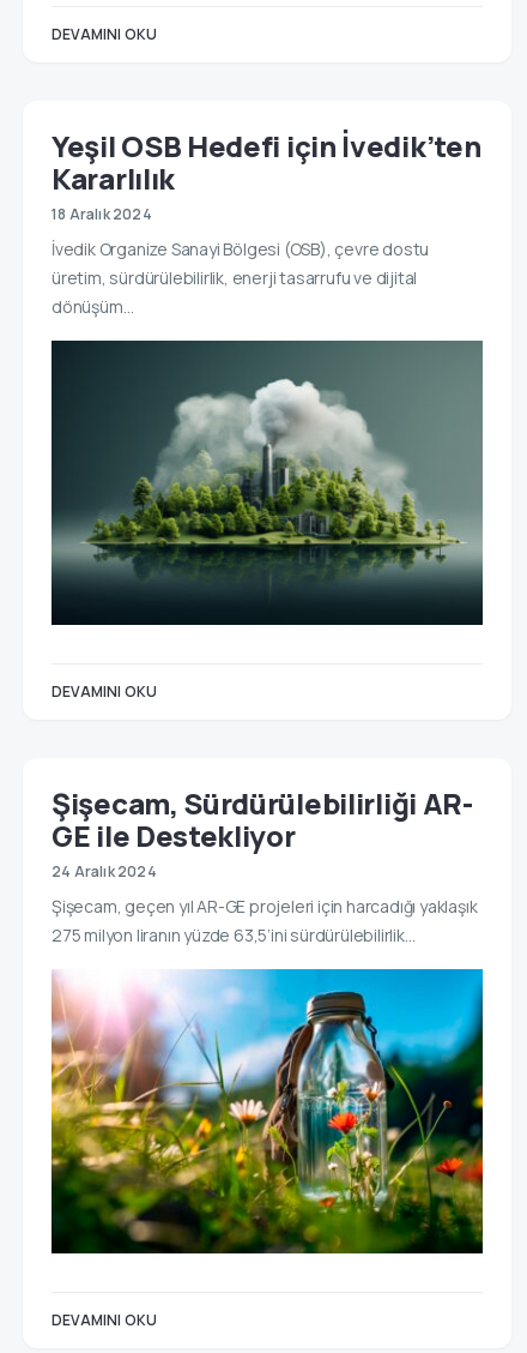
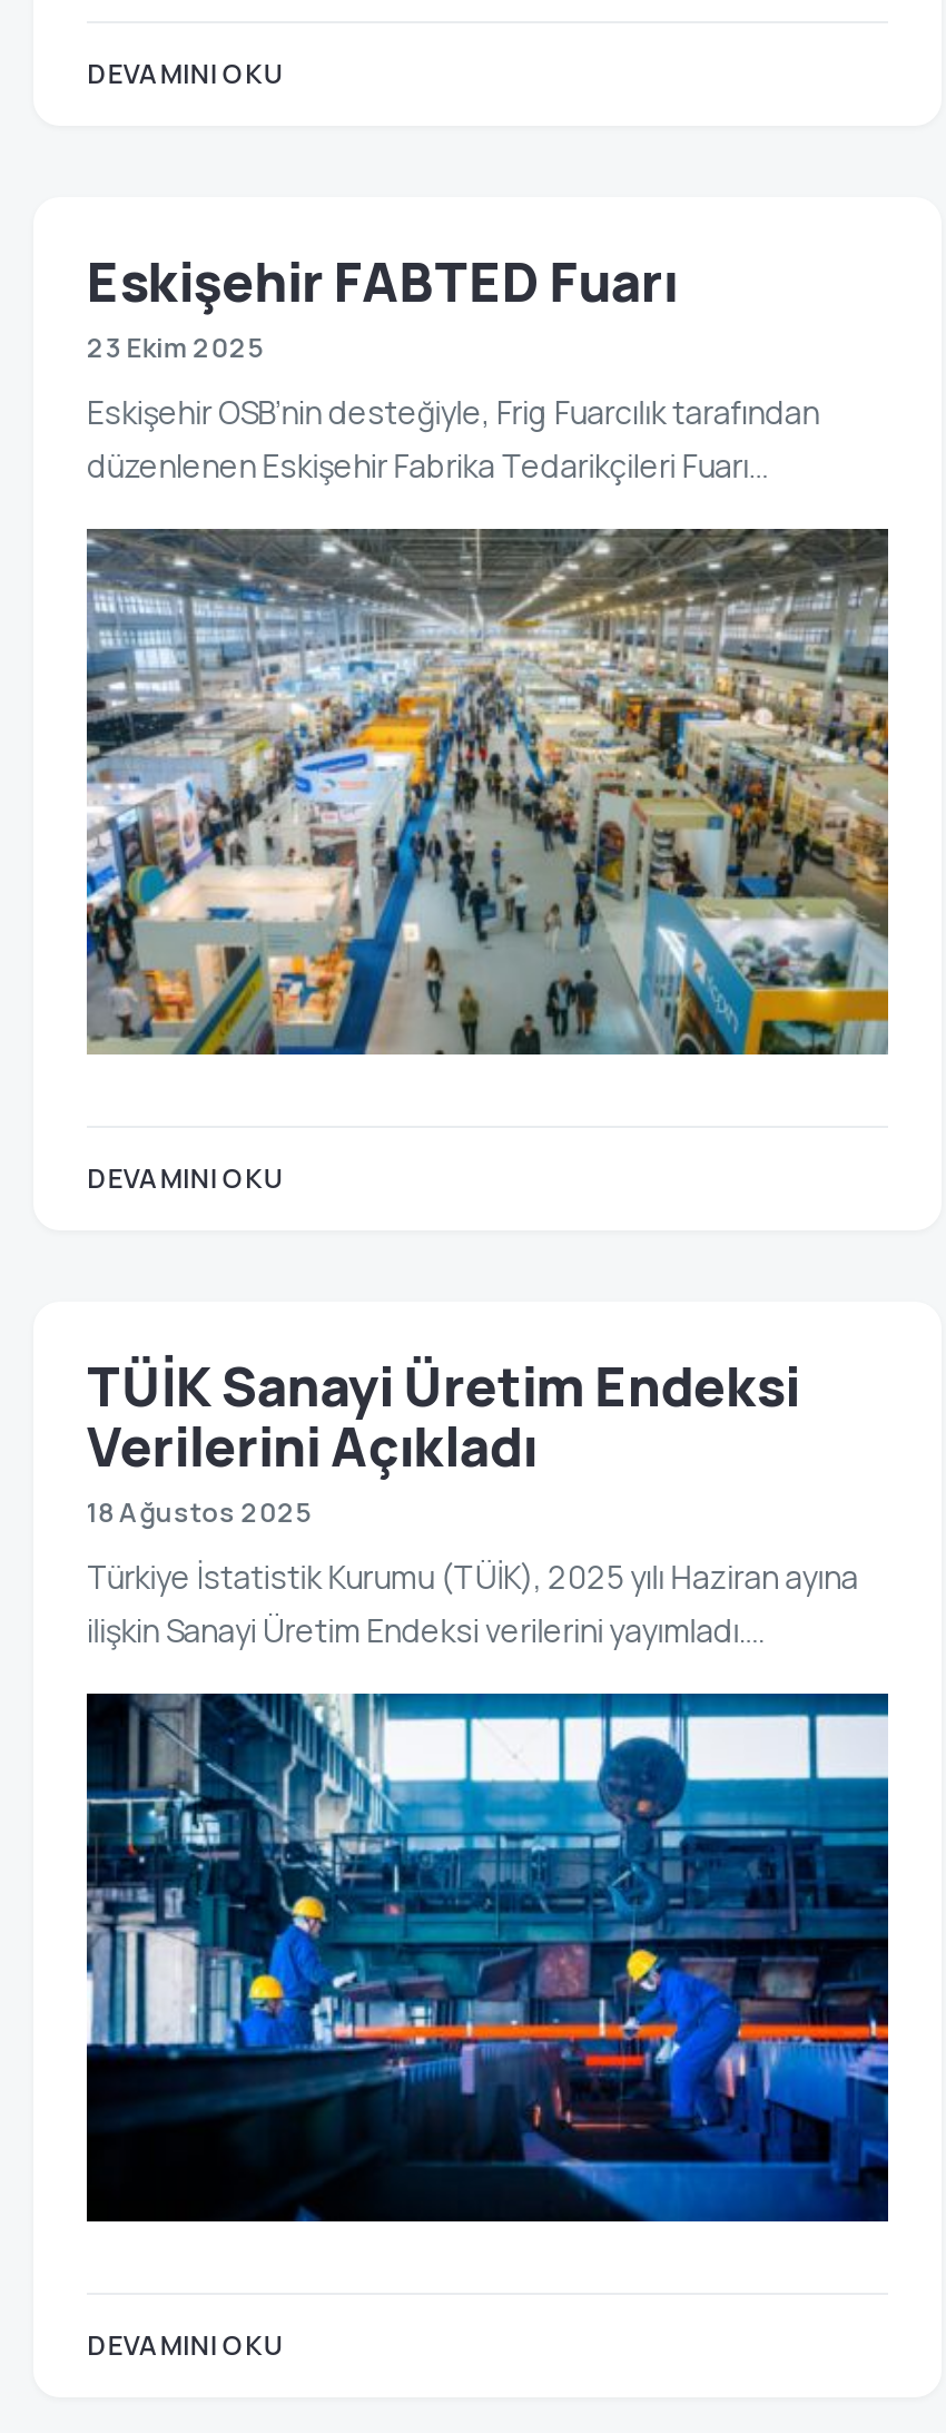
- Yeşil OSB Hedefi için İvedik’ten
- Kararlılık
- 18 Aralık 2024
+ Eskişehir FABTED Fuarı
+ 23 Ekim 2025

- İvedik Organize Sanayi Bölgesi (OSB), çevre dostu
- üretim, sürdürülebilirlik, enerji tasarrufu ve dijital
- dönüşüm…
+ Eskişehir OSB’nin desteğiyle, Frig Fuarcılık tarafından
+ düzenlenen Eskişehir Fabrika Tedarikçileri Fuarı…

- [image]
+ [image]

- Şişecam, Sürdürülebilirliği AR-
- GE ile Destekliyor
- 24 Aralık 2024
+ TÜİK Sanayi Üretim Endeksi
+ Verilerini Açıkladı
+ 18 Ağustos 2025

- Şişecam, geçen yıl AR-GE projeleri için harcadığı yaklaşık
- 275 milyon liranın yüzde 63,5’ini sürdürülebilirlik…
+ Türkiye İstatistik Kurumu (TÜİK), 2025 yılı Haziran ayına
+ ilişkin Sanayi Üretim Endeksi verilerini yayımladı.…

- [image]
+ [image]
